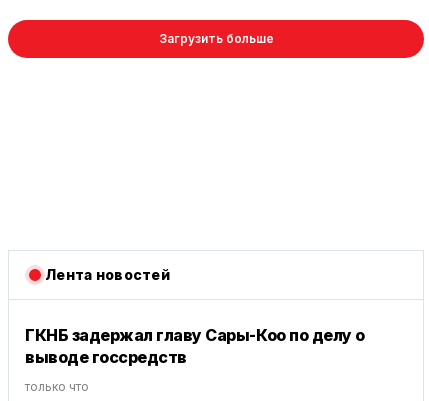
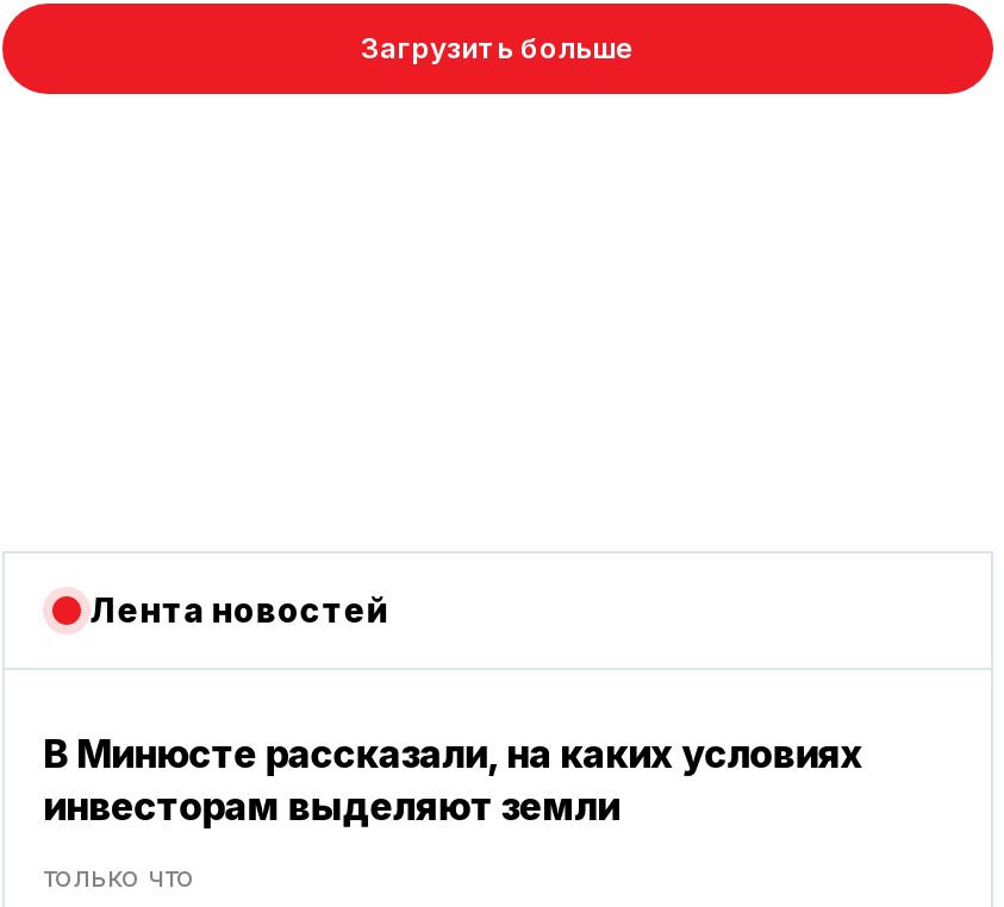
- ГКНБ задержал главу Сары-Коо по делу о
- выводе госсредств
+ В Минюсте рассказали, на каких условиях
+ инвесторам выделяют земли
